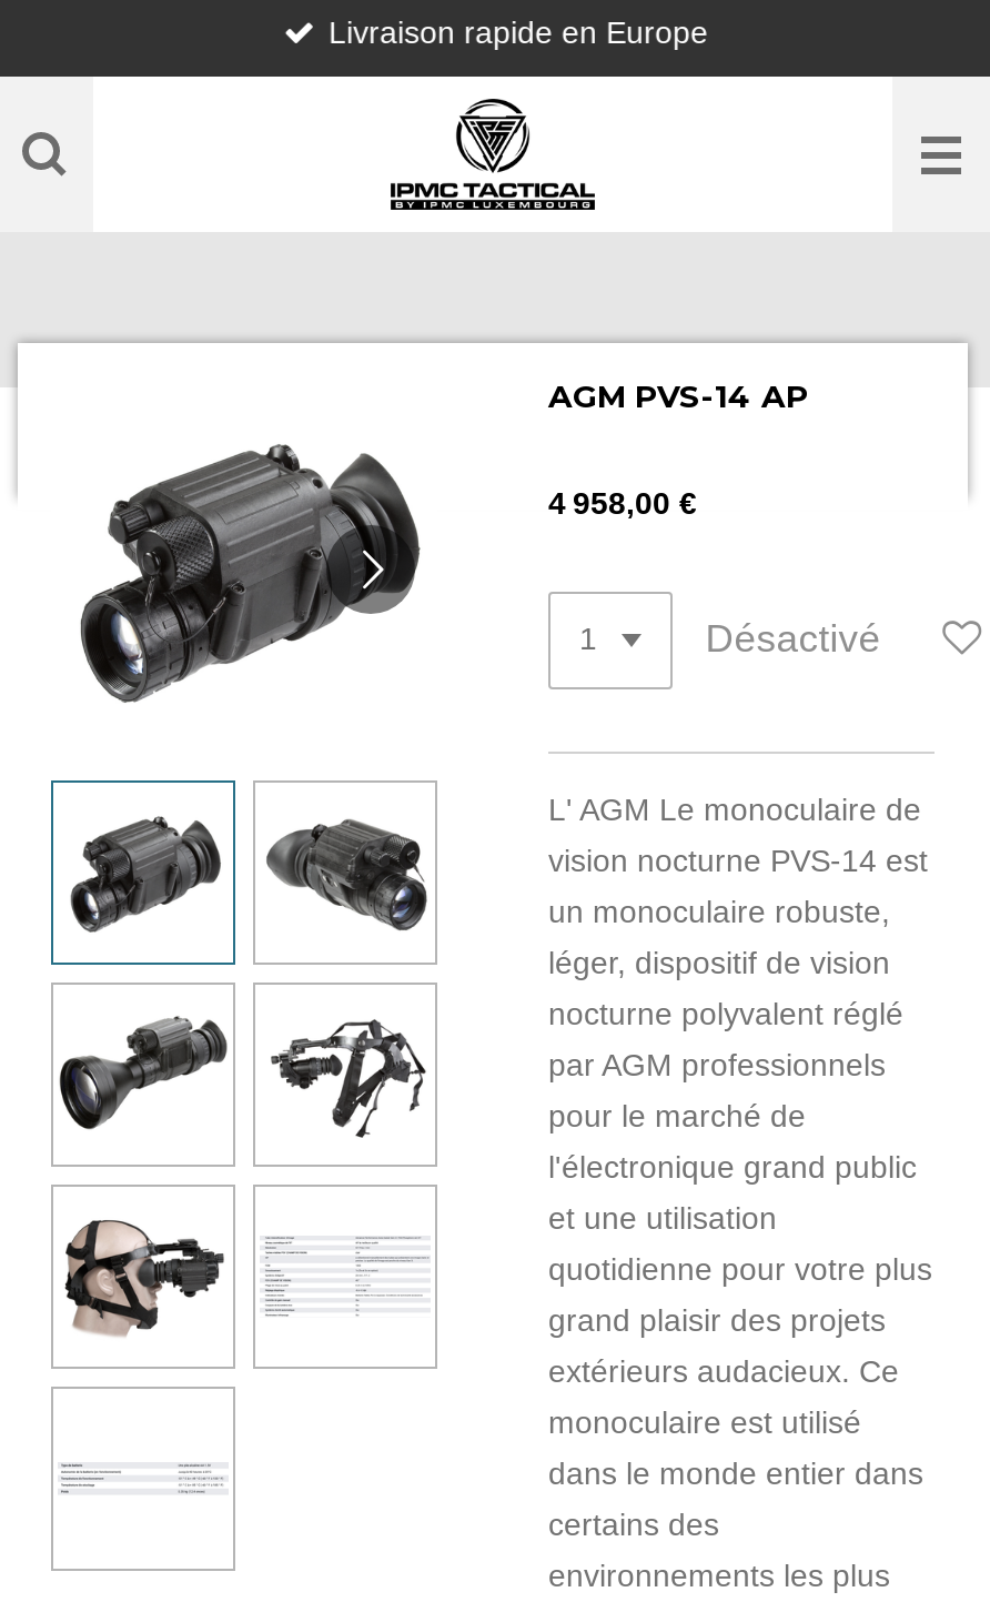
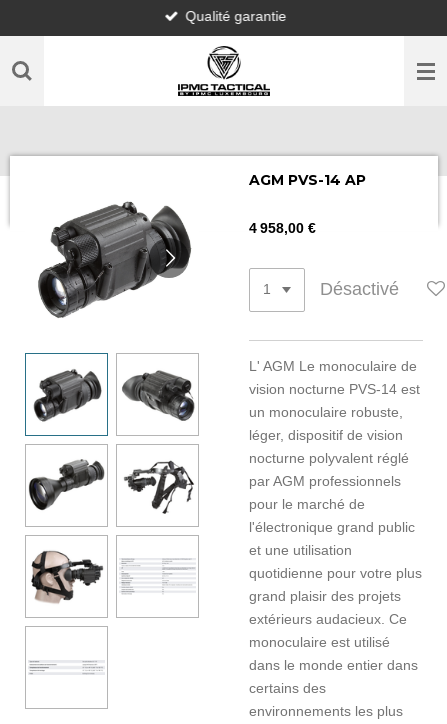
- Livraison rapide en Europe
+ Qualité garantie
